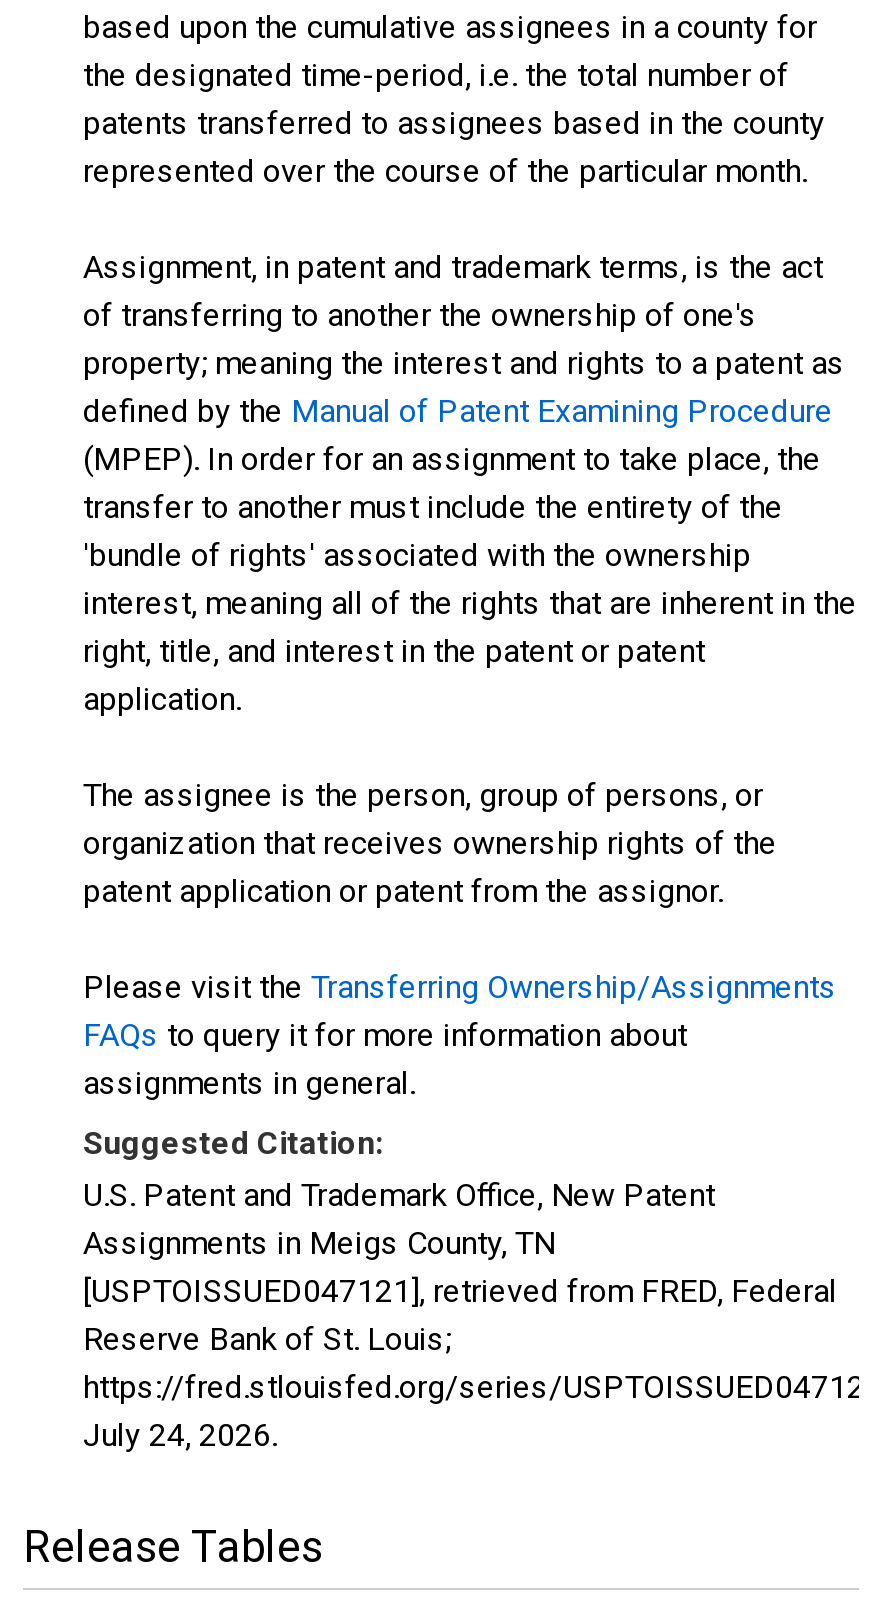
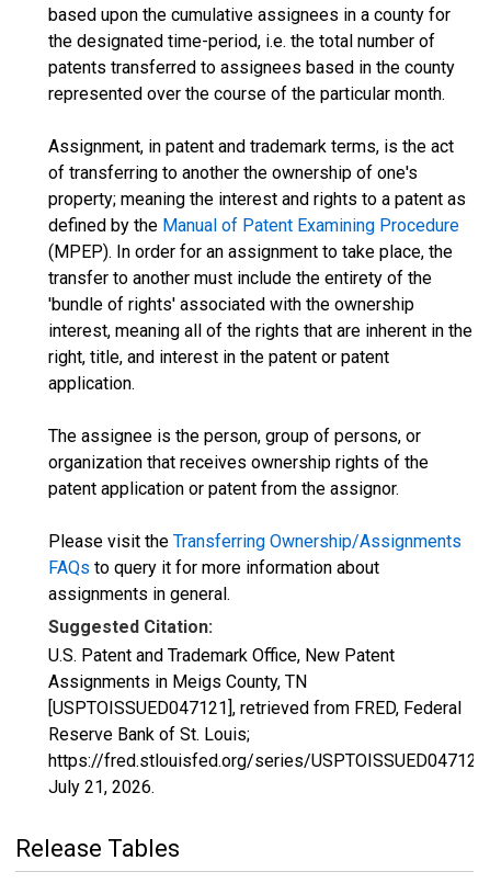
- July 24, 2026.
+ July 21, 2026.
